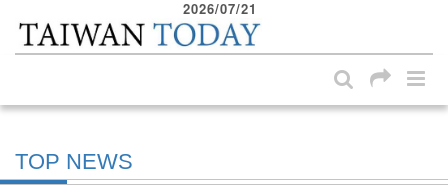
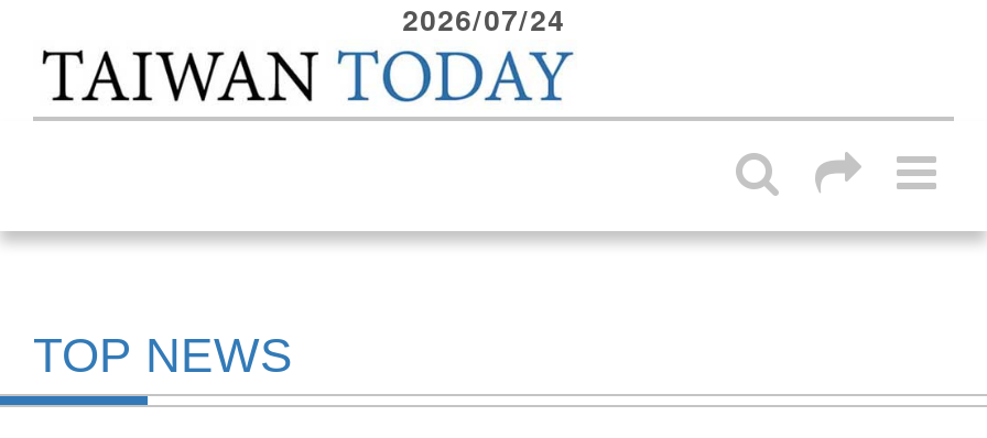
- 2026/07/21
+ 2026/07/24
